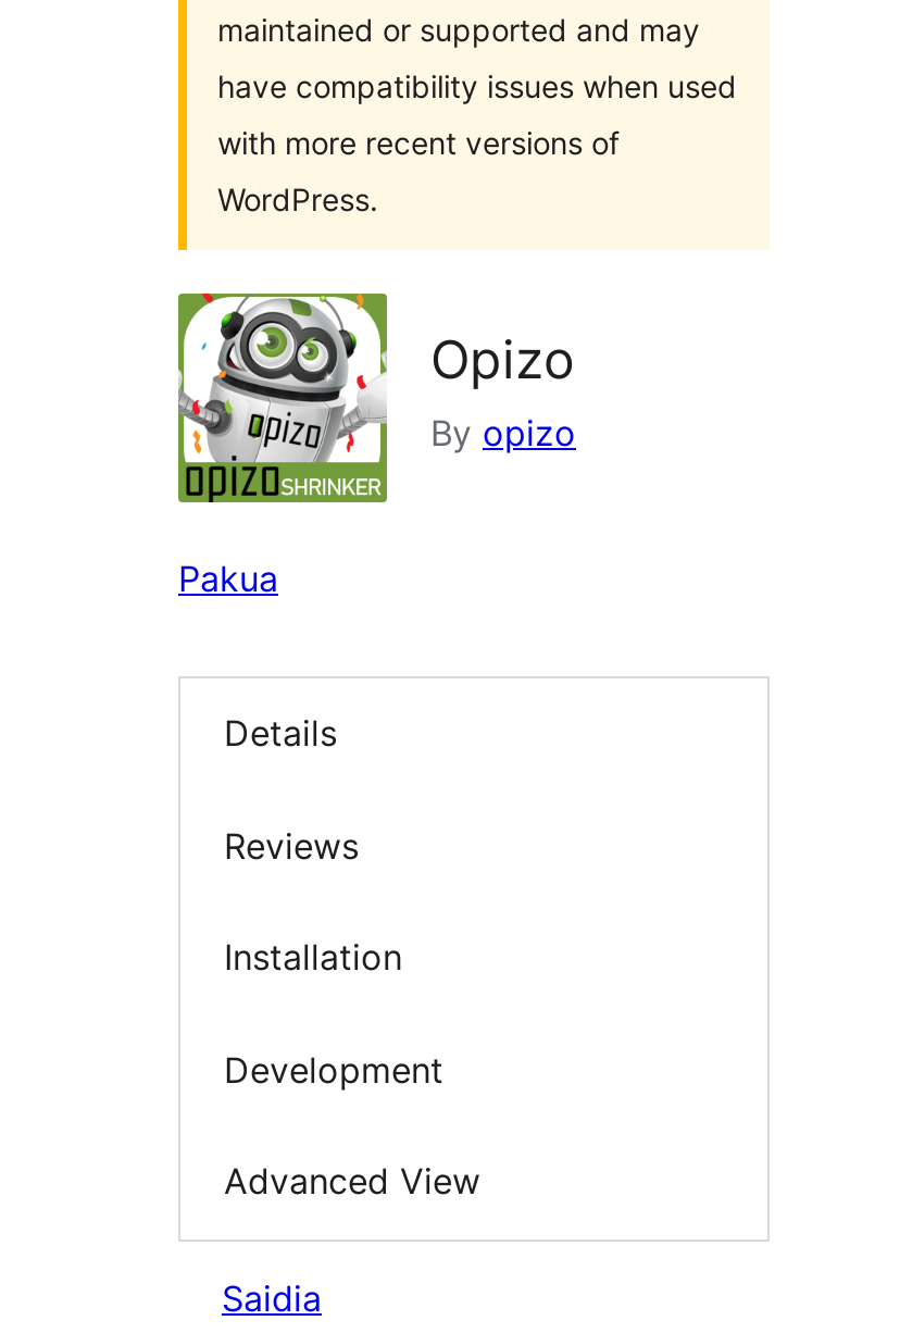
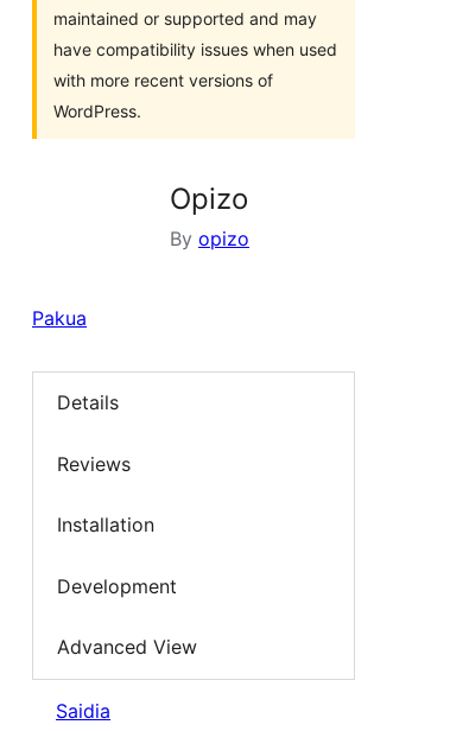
- [image]
